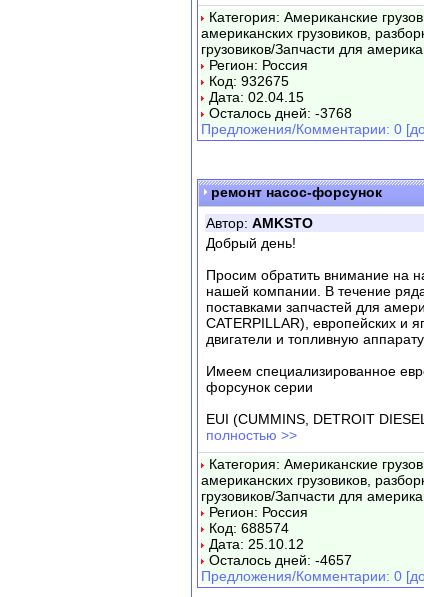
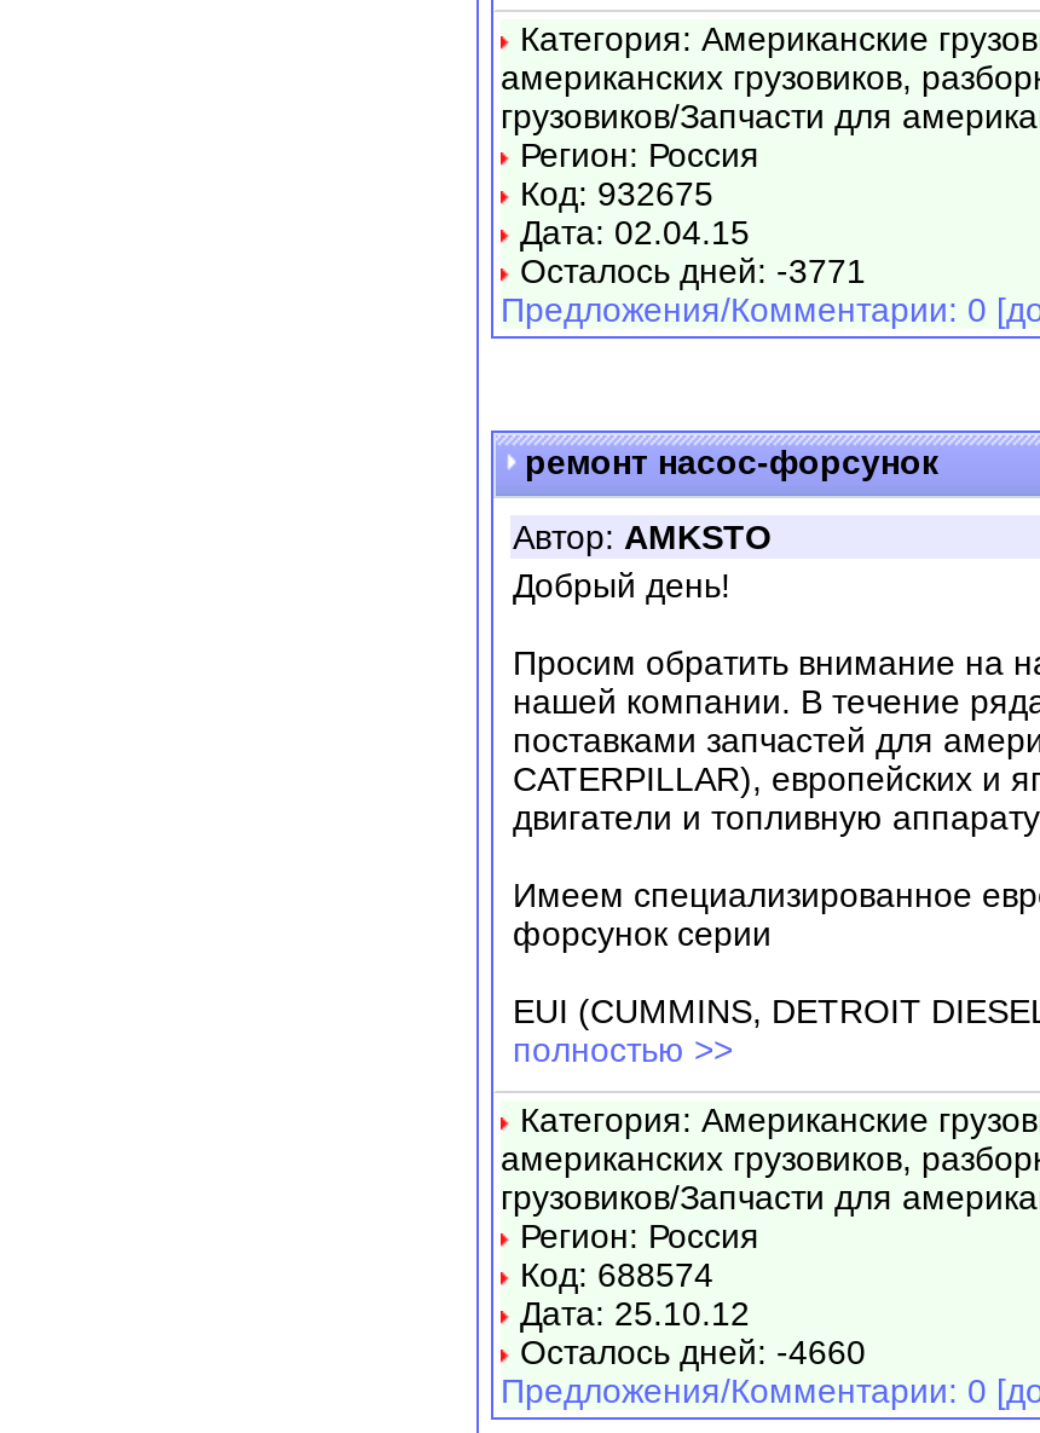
- Осталось дней: -3768
+ Осталось дней: -3771

- Осталось дней: -4657
+ Осталось дней: -4660
